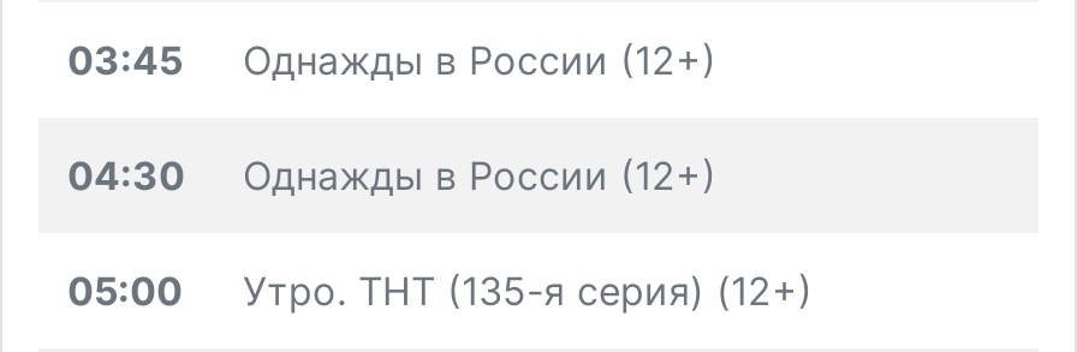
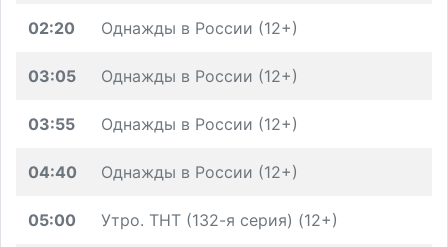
- 03:45 Однажды в России (12+)
+ 02:20 Однажды в России (12+)

- 04:30
+ 03:05
+ Однажды в России (12+)
+ 03:55
+ Однажды в России (12+)
+ 04:40

- Утро. ТНТ (135-я серия) (12+)
+ Утро. ТНТ (132-я серия) (12+)
